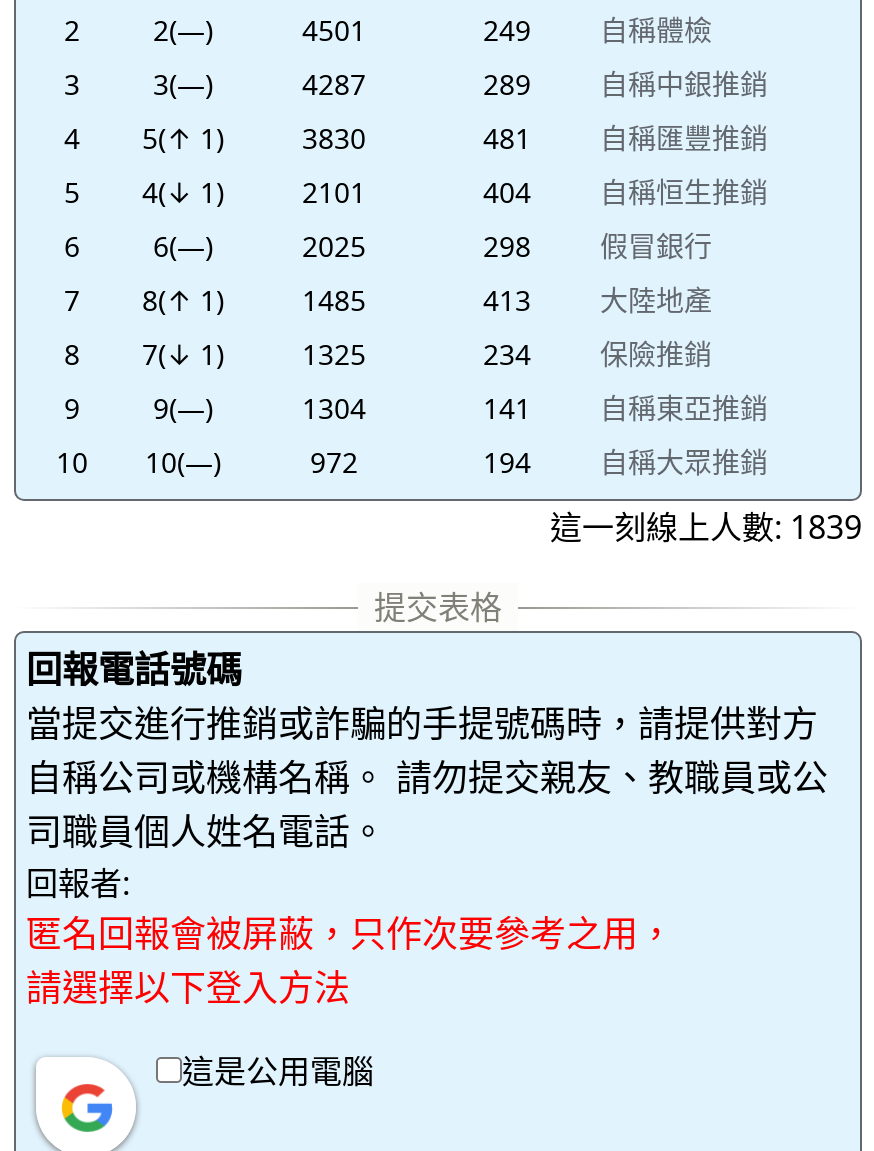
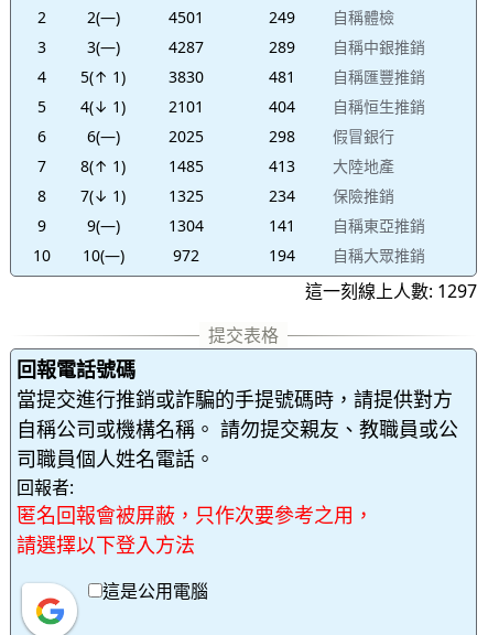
- 這一刻線上人數: 1839
+ 這一刻線上人數: 1297
